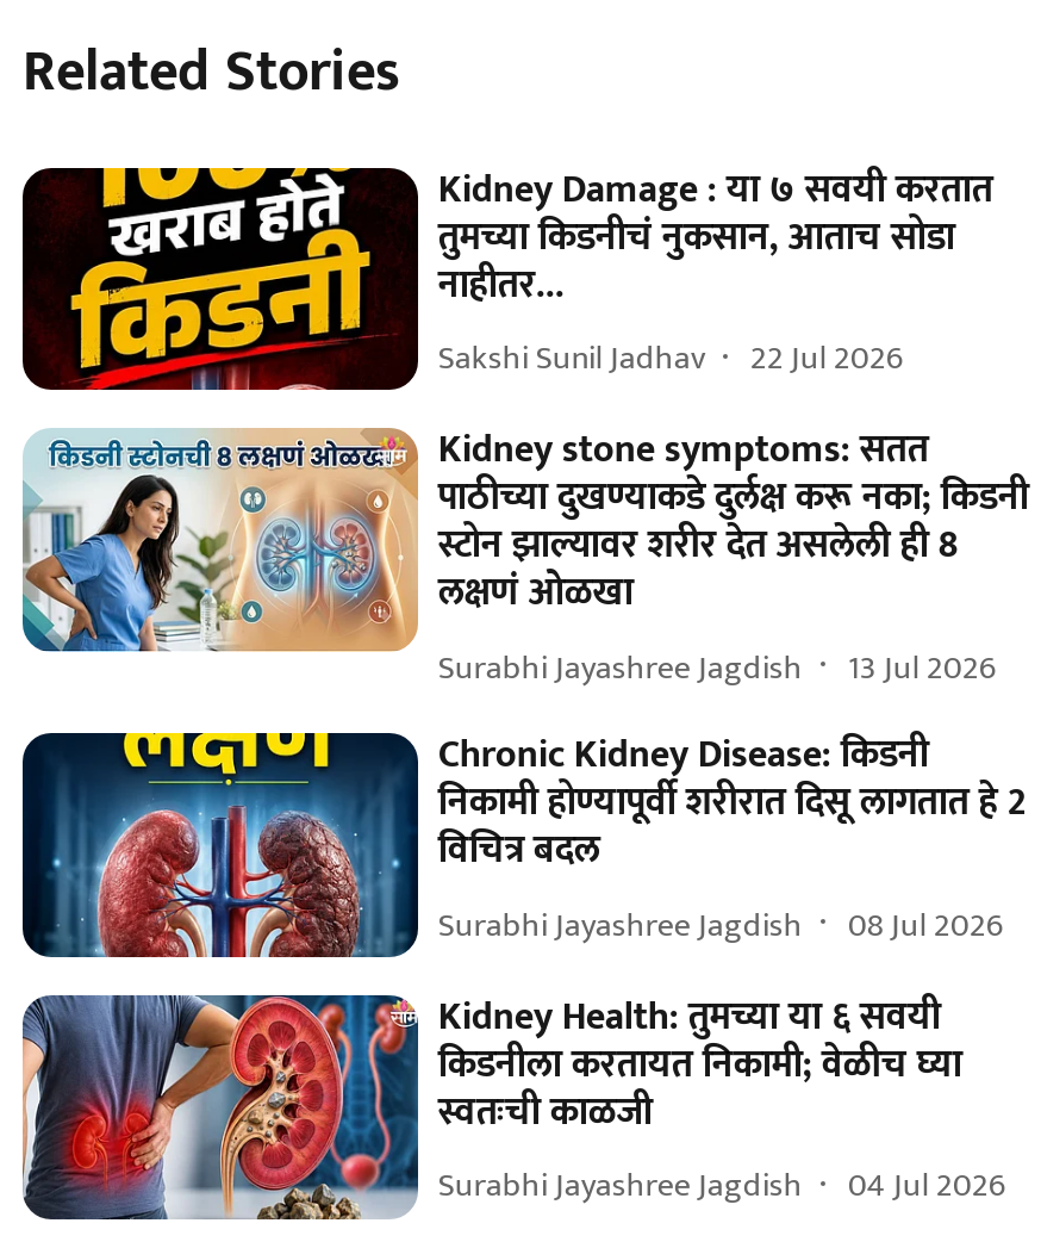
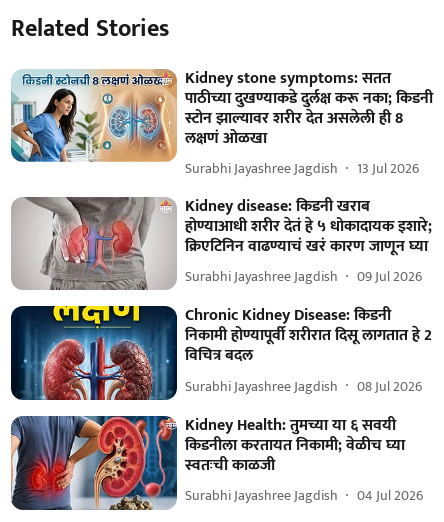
- [image]
- Kidney Damage : या ७ सवयी करतात
- तुमच्या किडनीचं नुकसान, आताच सोडा
- नाहीतर...
- Sakshi Sunil Jadhav
- 22 Jul 2026

moved up: [image] | Kidney stone symptoms: सतत | पाठीच्या दुखण्याकडे दुर्लक्ष करू नका; किडनी | स्टोन झाल्यावर शरीर देत असलेली ही 8 | लक्षणं ओळखा | Surabhi Jayashree Jagdish | 13 Jul 2026

+ [image]
+ Kidney disease: किडनी खराब
+ होण्याआधी शरीर देतं हे ५ धोकादायक इशारे;
+ क्रिएटिनिन वाढण्याचं खरं कारण जाणून घ्या
+ Surabhi Jayashree Jagdish
+ 09 Jul 2026
